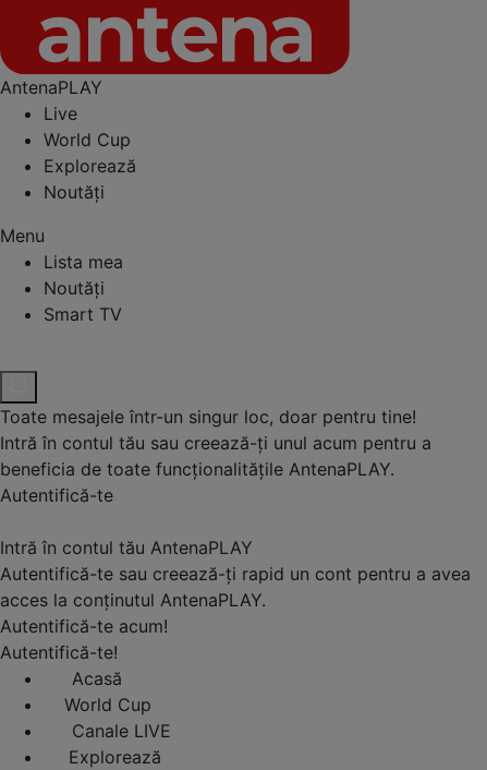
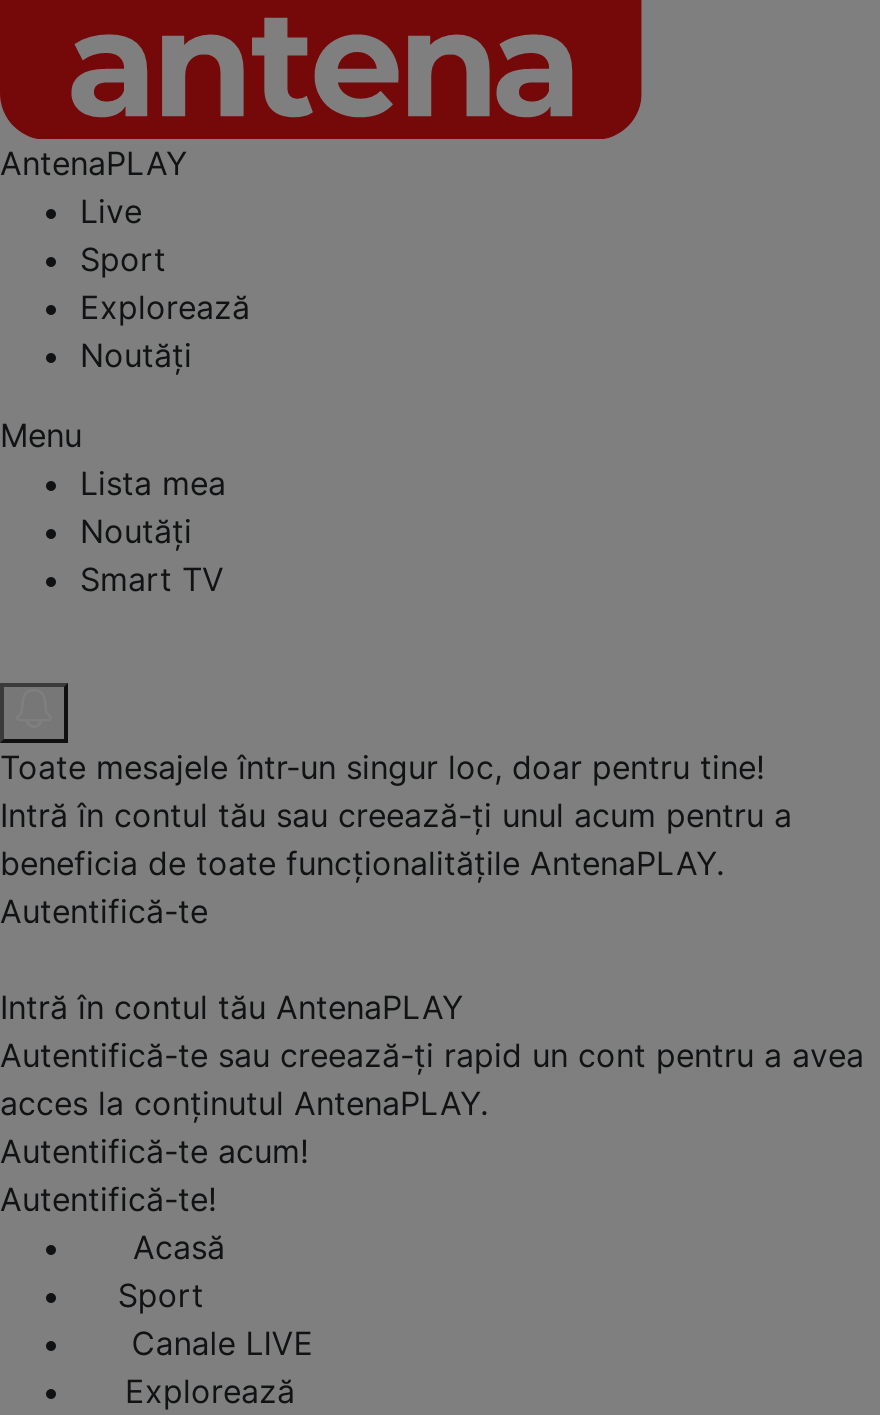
- World Cup
+ Sport

- World Cup
+ Sport
